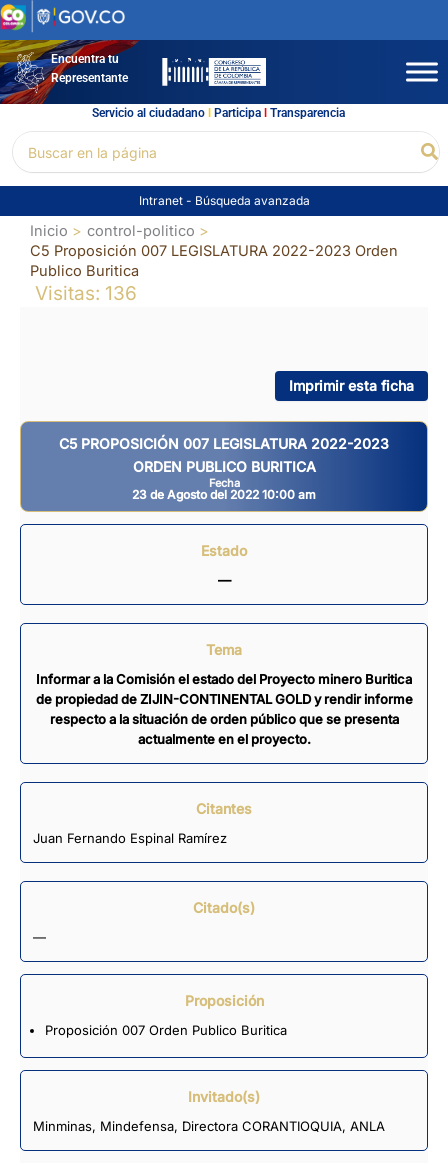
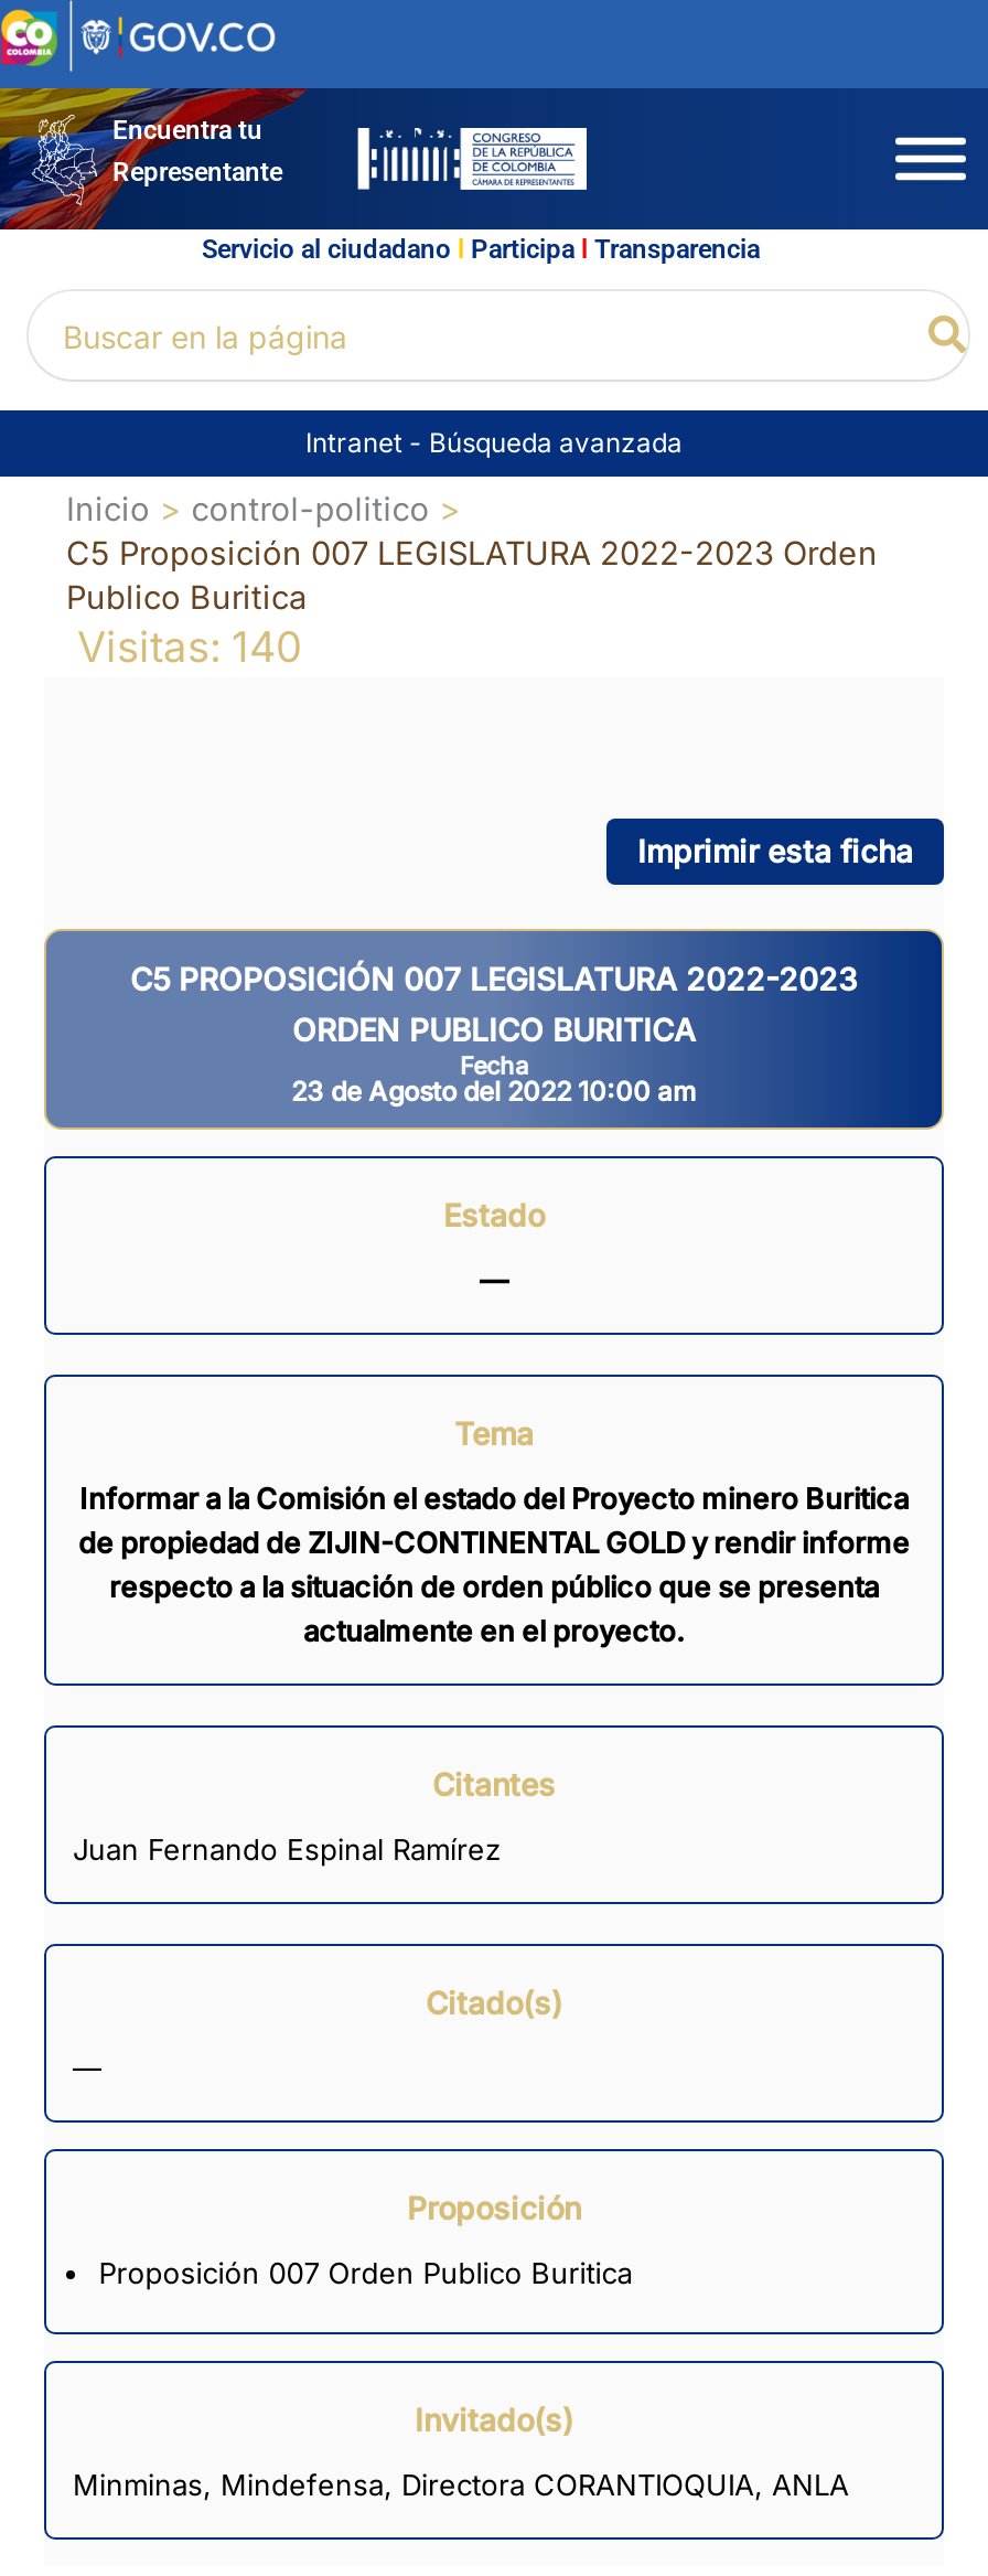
- Visitas: 136
+ Visitas: 140
